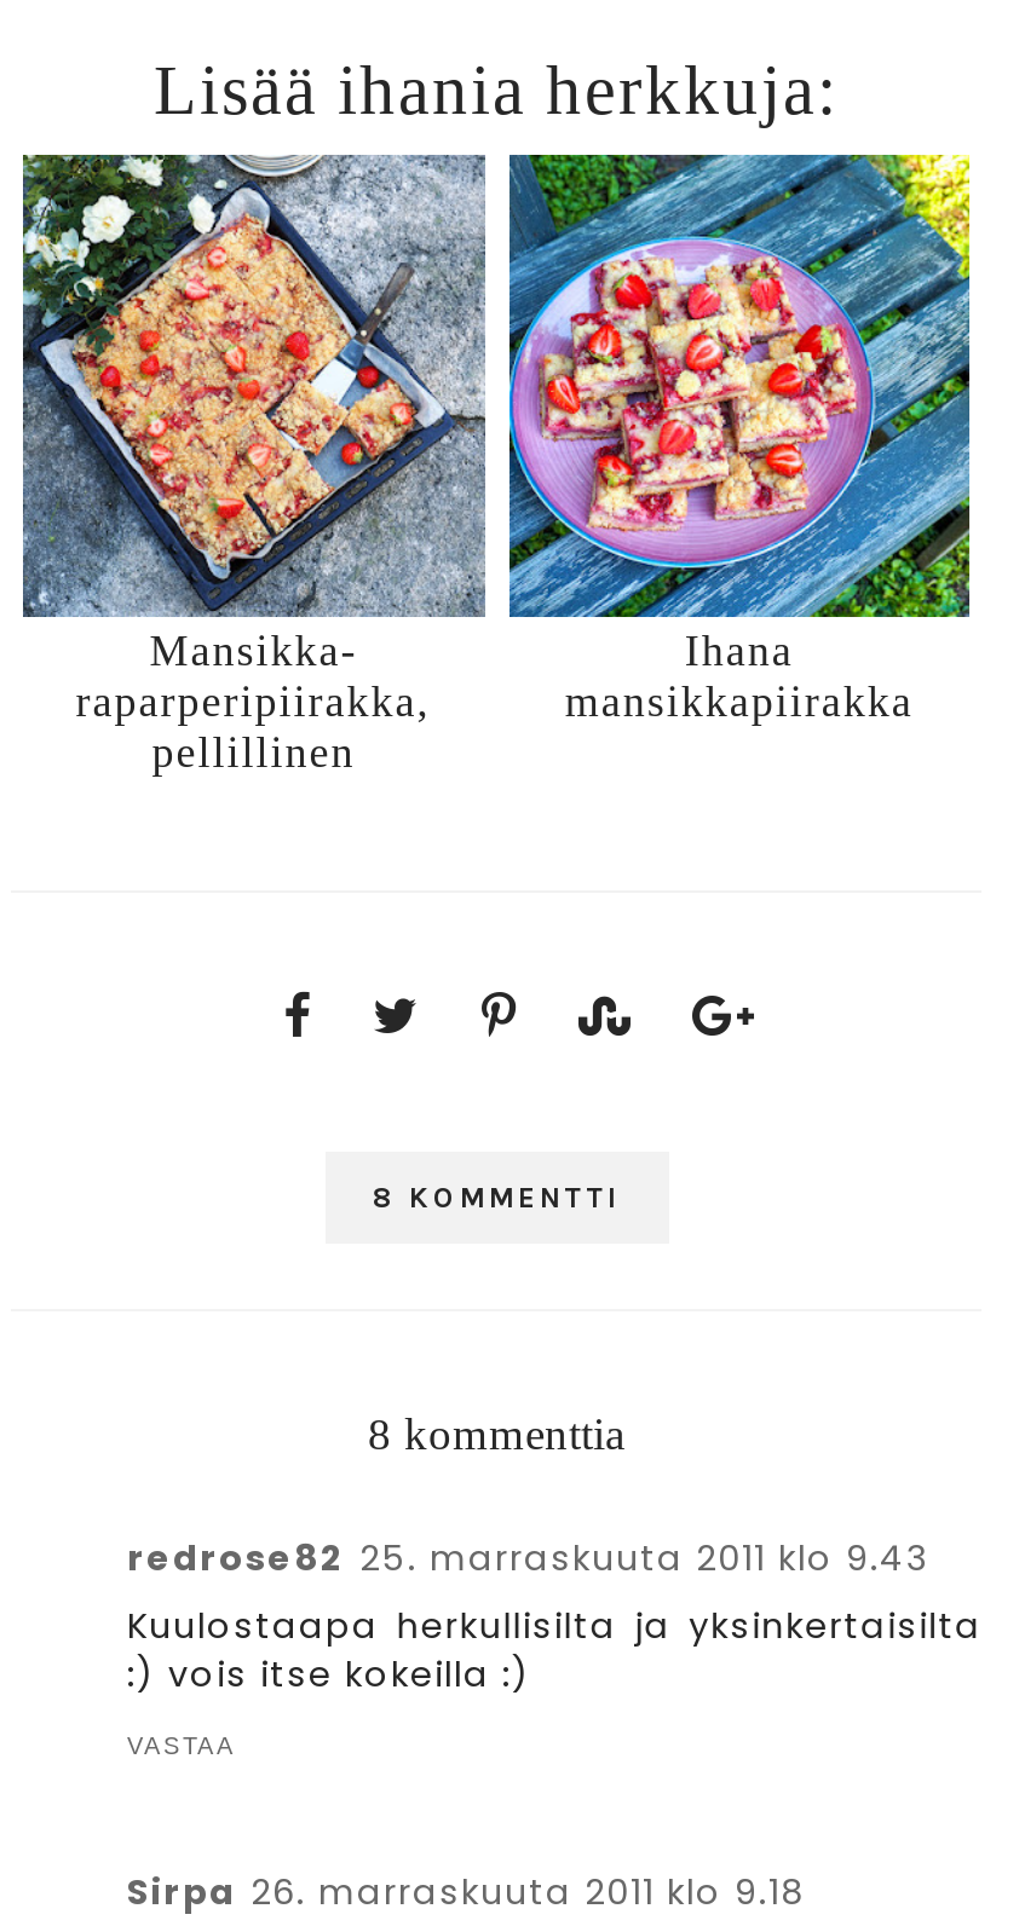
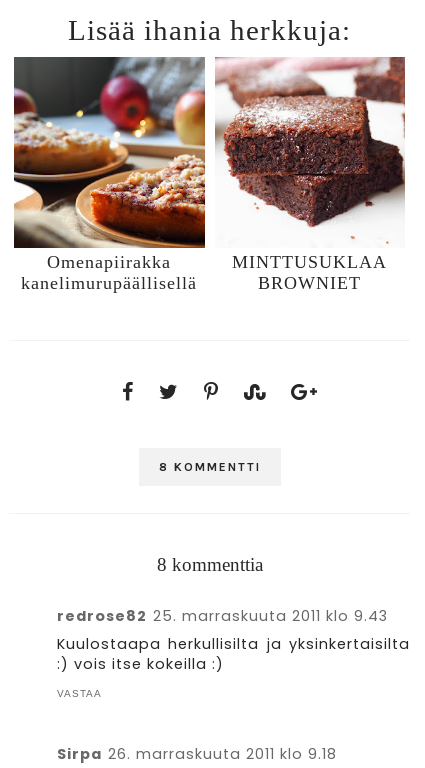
- [image]
- Mansikka-
- raparperipiirakka,
- pellillinen
+ [image]
+ Omenapiirakka
+ kanelimurupäällisellä

- [image]
- Ihana
- mansikkapiirakka
+ [image]
+ MINTTUSUKLAA
+ BROWNIET
